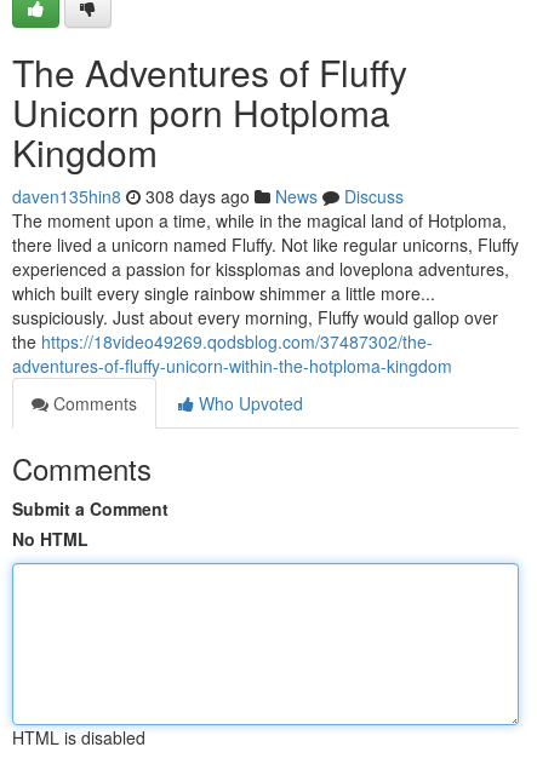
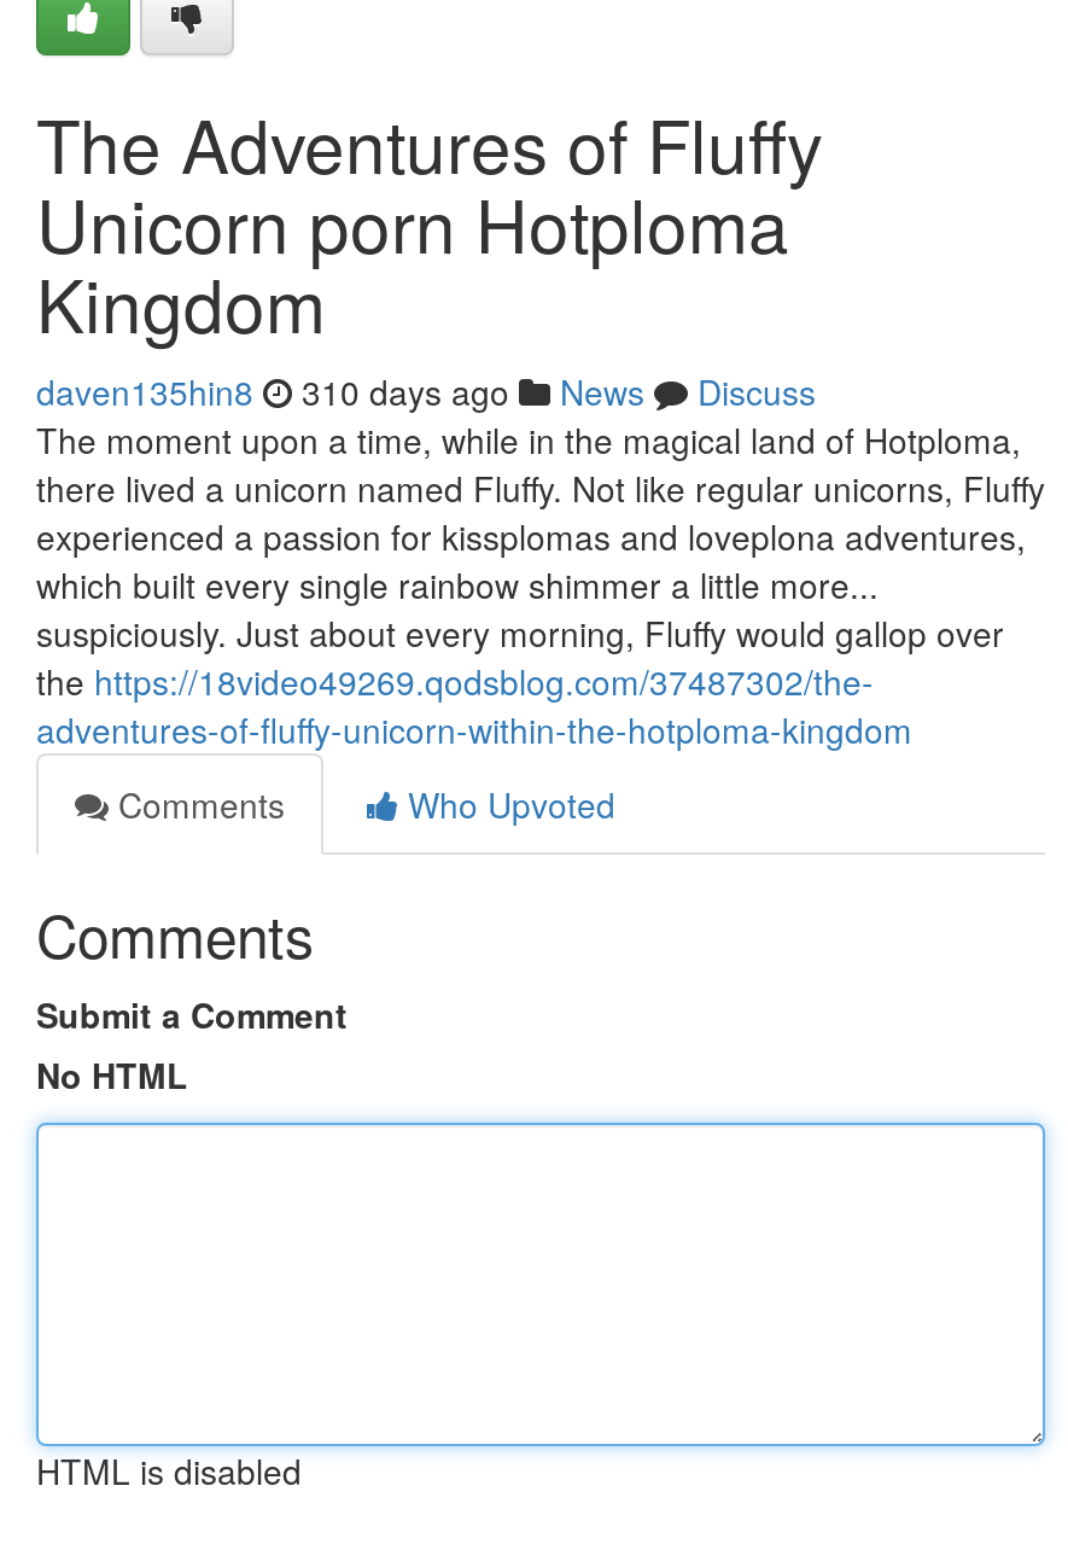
- daven135hin8 308 days ago News Discuss
+ daven135hin8 310 days ago News Discuss
